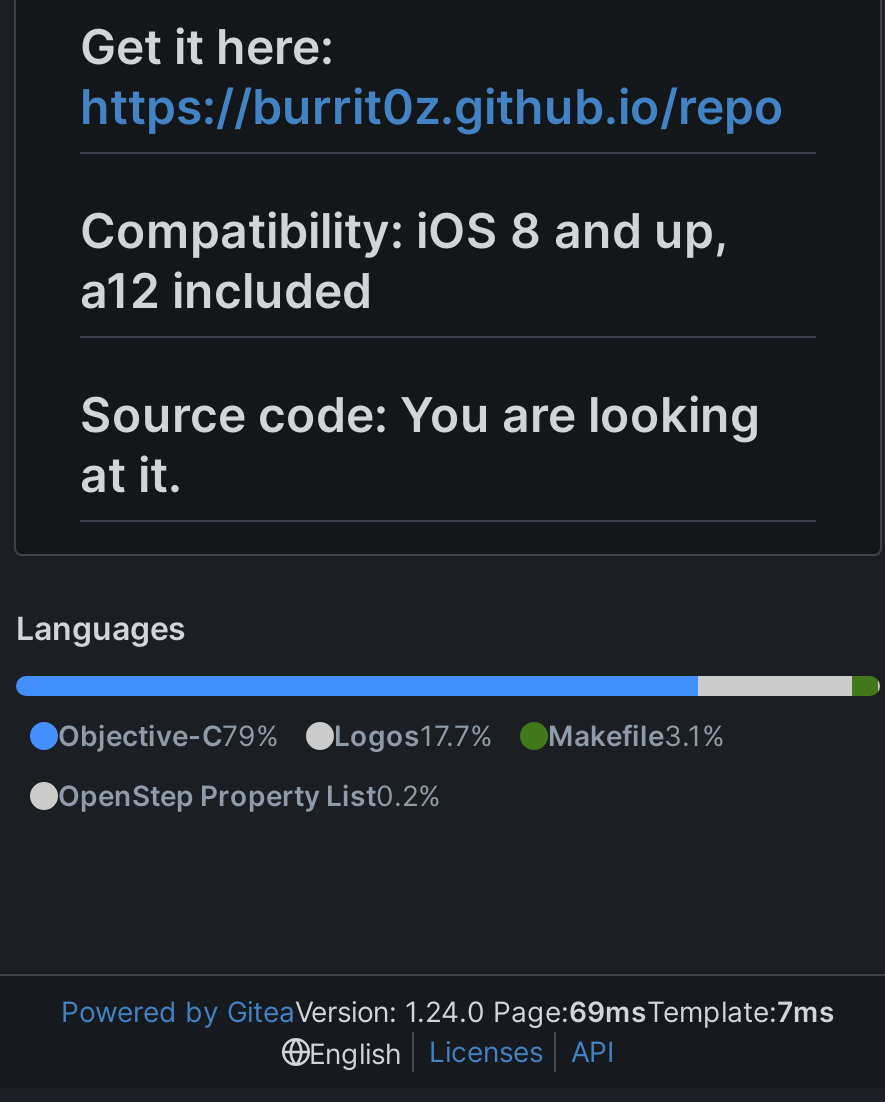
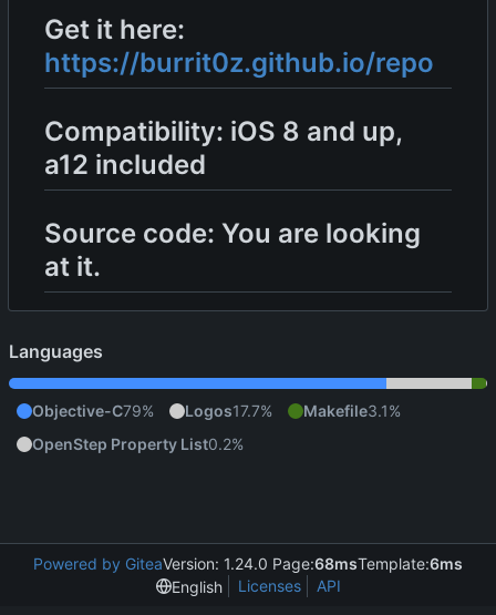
- Powered by GiteaVersion: 1.24.0 Page:69msTemplate:7ms
+ Powered by GiteaVersion: 1.24.0 Page:68msTemplate:6ms
